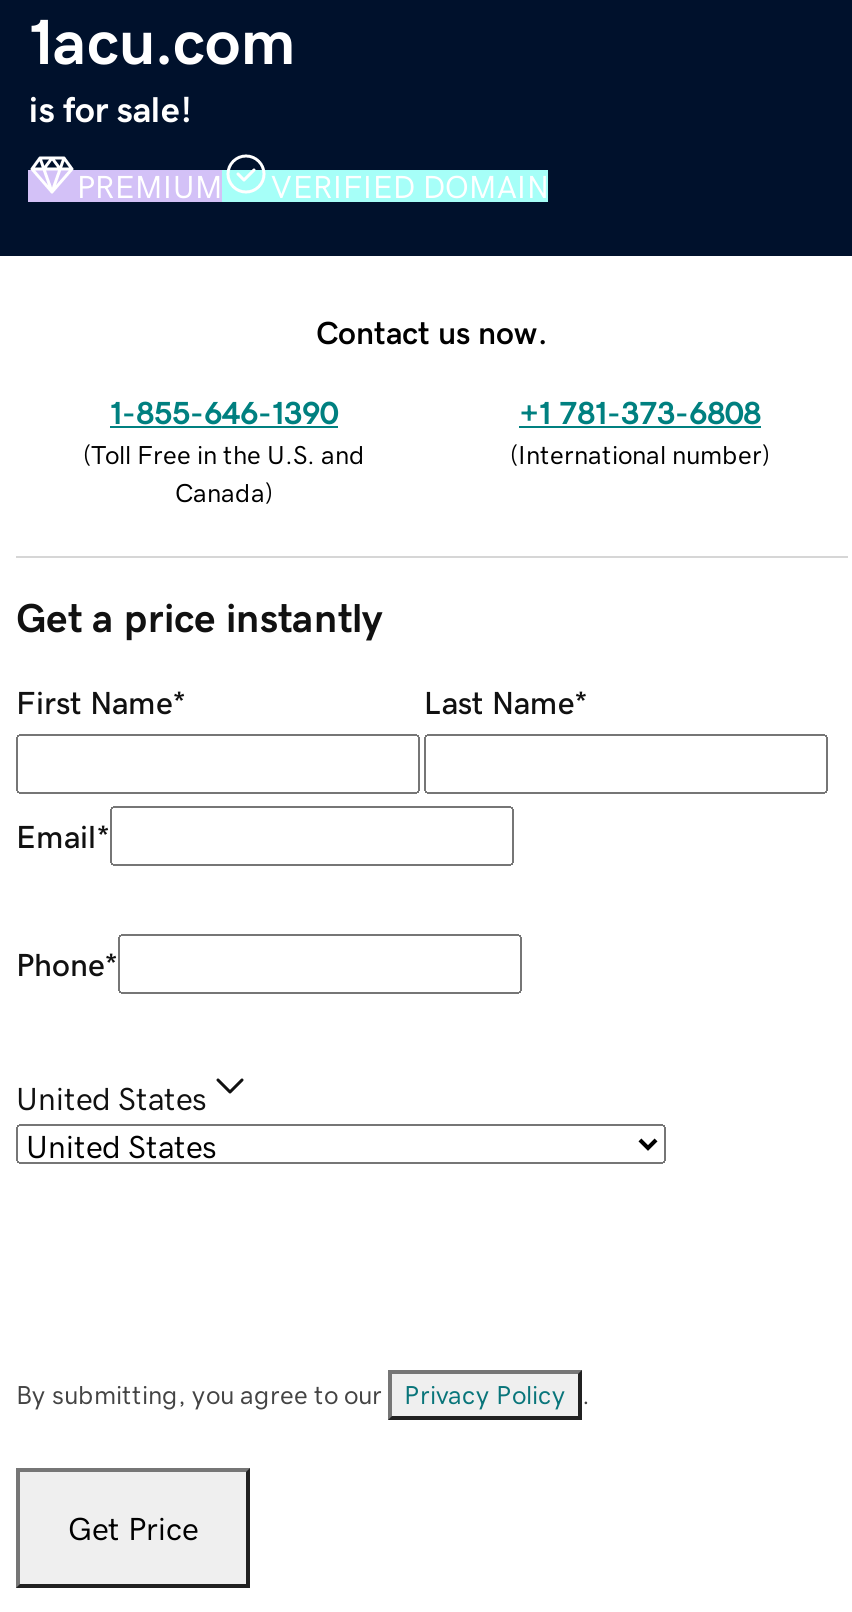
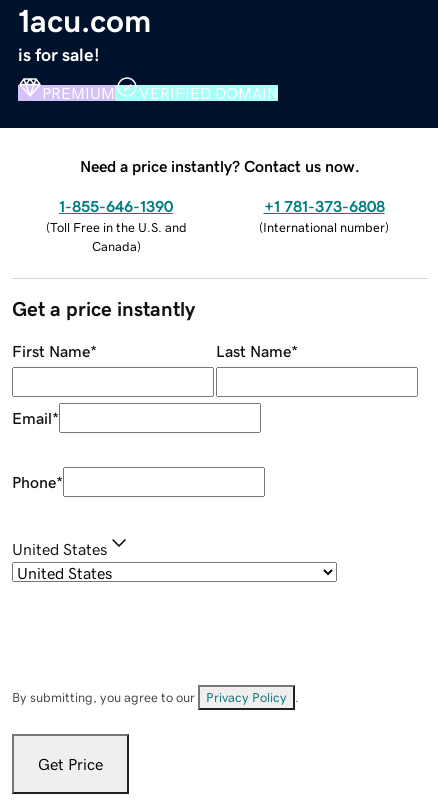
- Contact us now.
+ Need a price instantly? Contact us now.
